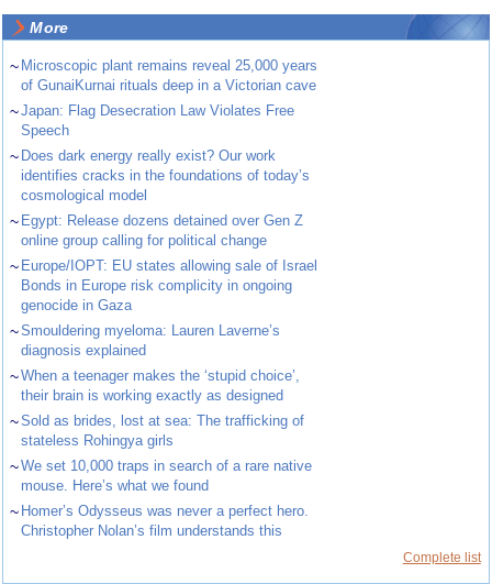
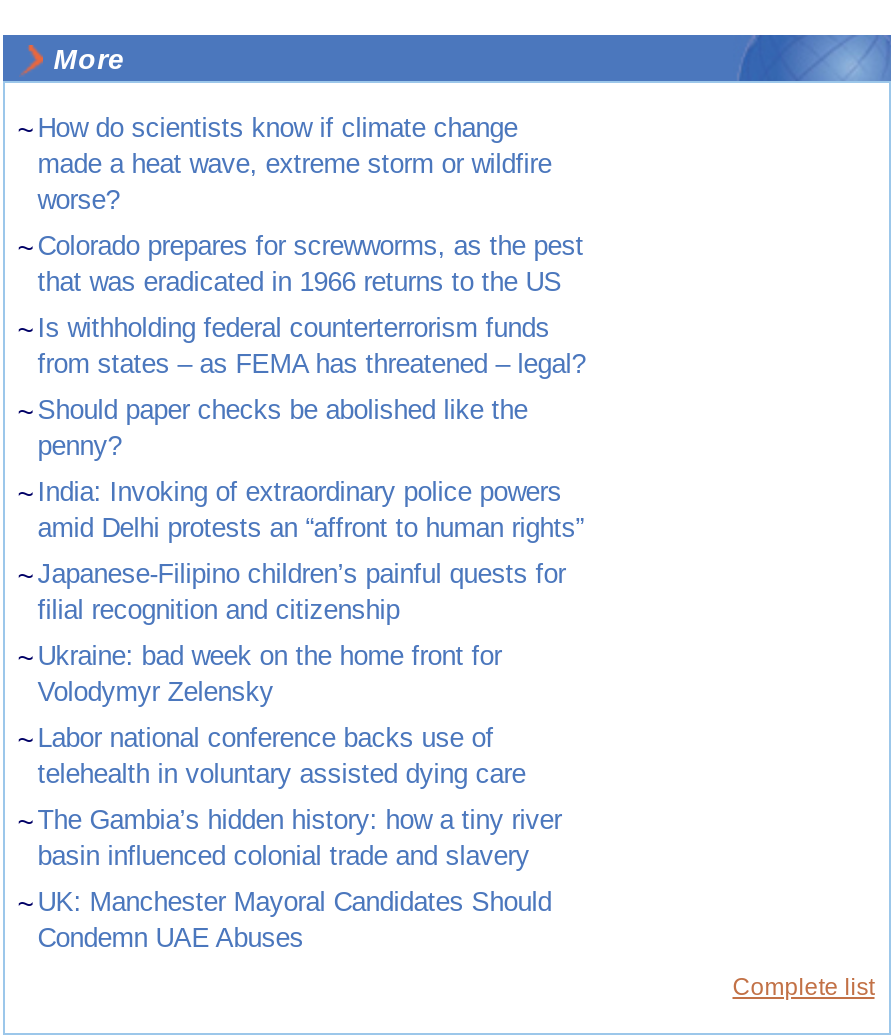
- ~ Microscopic plant remains reveal 25,000 years
- of GunaiKurnai rituals deep in a Victorian cave
+ ~ How do scientists know if climate change
+ made a heat wave, extreme storm or wildfire
+ worse?

- ~ Japan: Flag Desecration Law Violates Free
- Speech
+ ~ Colorado prepares for screwworms, as the pest
+ that was eradicated in 1966 returns to the US

- ~ Does dark energy really exist? Our work
- identifies cracks in the foundations of today’s
- cosmological model
+ ~ Is withholding federal counterterrorism funds
+ from states – as FEMA has threatened – legal?

- ~ Egypt: Release dozens detained over Gen Z
- online group calling for political change
+ ~ Should paper checks be abolished like the
+ penny?

- ~ Europe/IOPT: EU states allowing sale of Israel
- Bonds in Europe risk complicity in ongoing
- genocide in Gaza
+ ~ India: Invoking of extraordinary police powers
+ amid Delhi protests an “affront to human rights”

- ~ Smouldering myeloma: Lauren Laverne’s
- diagnosis explained
+ ~ Japanese-Filipino children’s painful quests for
+ filial recognition and citizenship

- ~ When a teenager makes the ‘stupid choice’,
- their brain is working exactly as designed
+ ~ Ukraine: bad week on the home front for
+ Volodymyr Zelensky

- ~ Sold as brides, lost at sea: The trafficking of
- stateless Rohingya girls
+ ~ Labor national conference backs use of
+ telehealth in voluntary assisted dying care

- ~ We set 10,000 traps in search of a rare native
- mouse. Here’s what we found
+ ~ The Gambia’s hidden history: how a tiny river
+ basin influenced colonial trade and slavery

- ~ Homer’s Odysseus was never a perfect hero.
- Christopher Nolan’s film understands this
+ ~ UK: Manchester Mayoral Candidates Should
+ Condemn UAE Abuses
